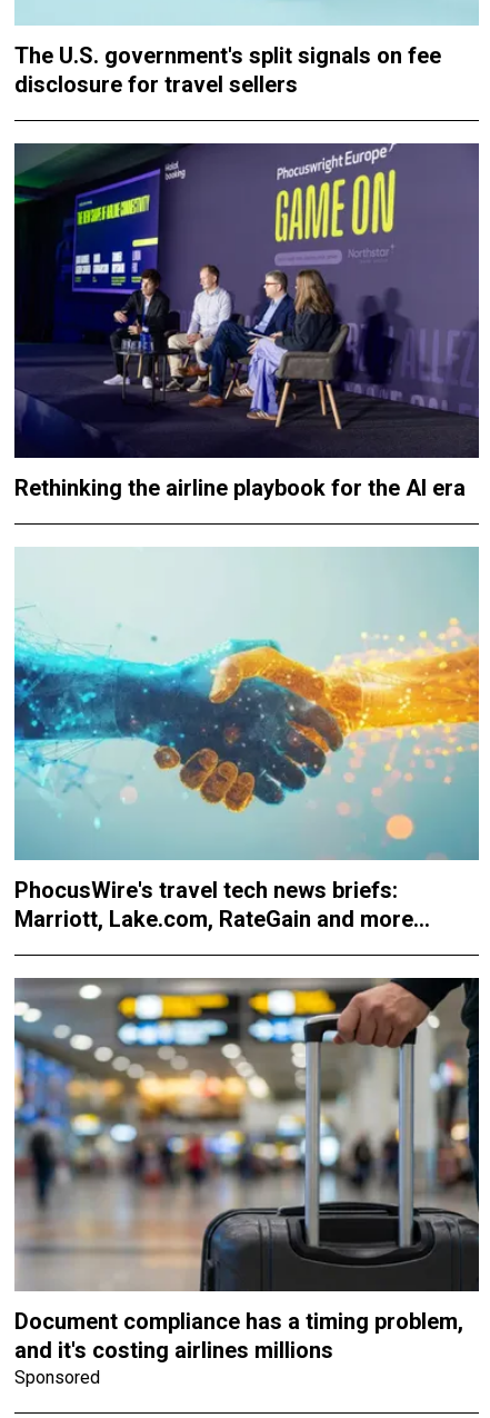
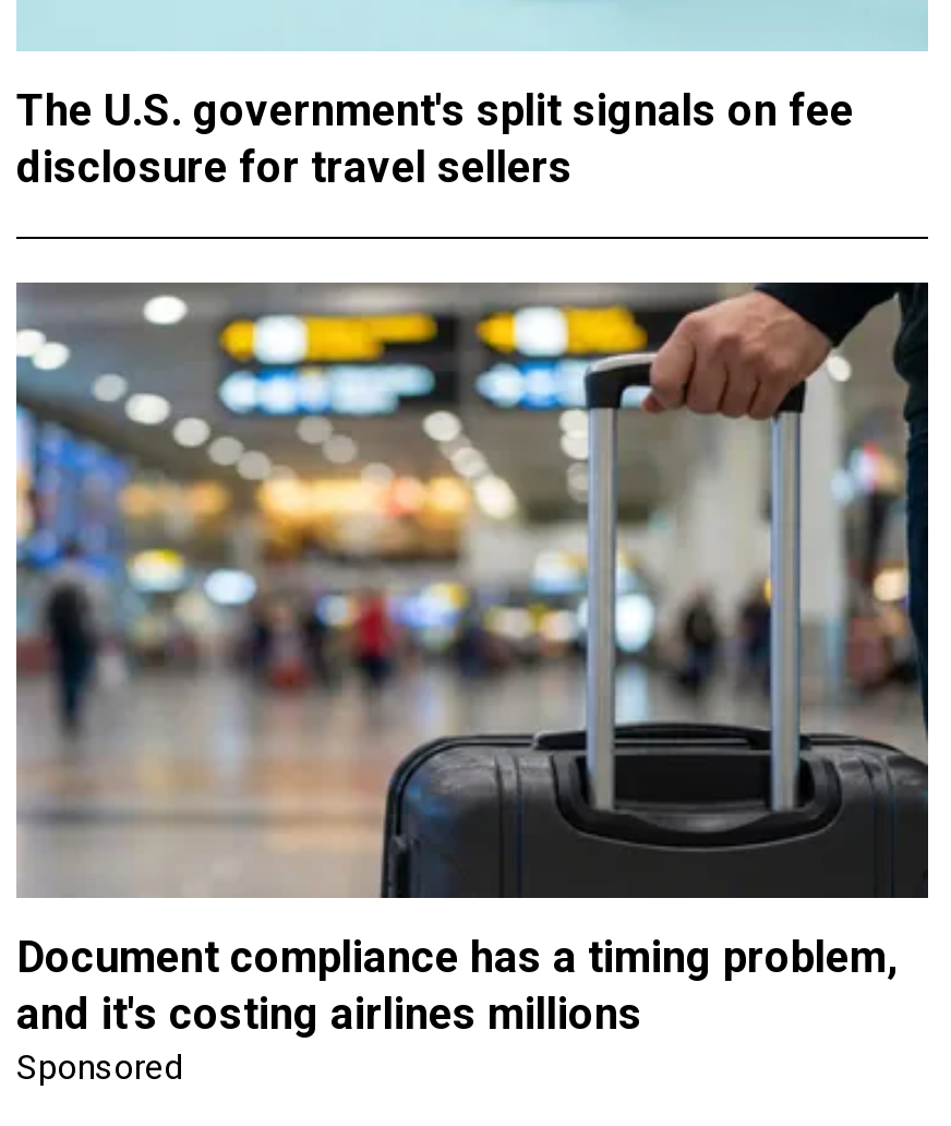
- [image]
- Rethinking the airline playbook for the AI era

- [image]
- PhocusWire's travel tech news briefs:
- Marriott, Lake.com, RateGain and more...
